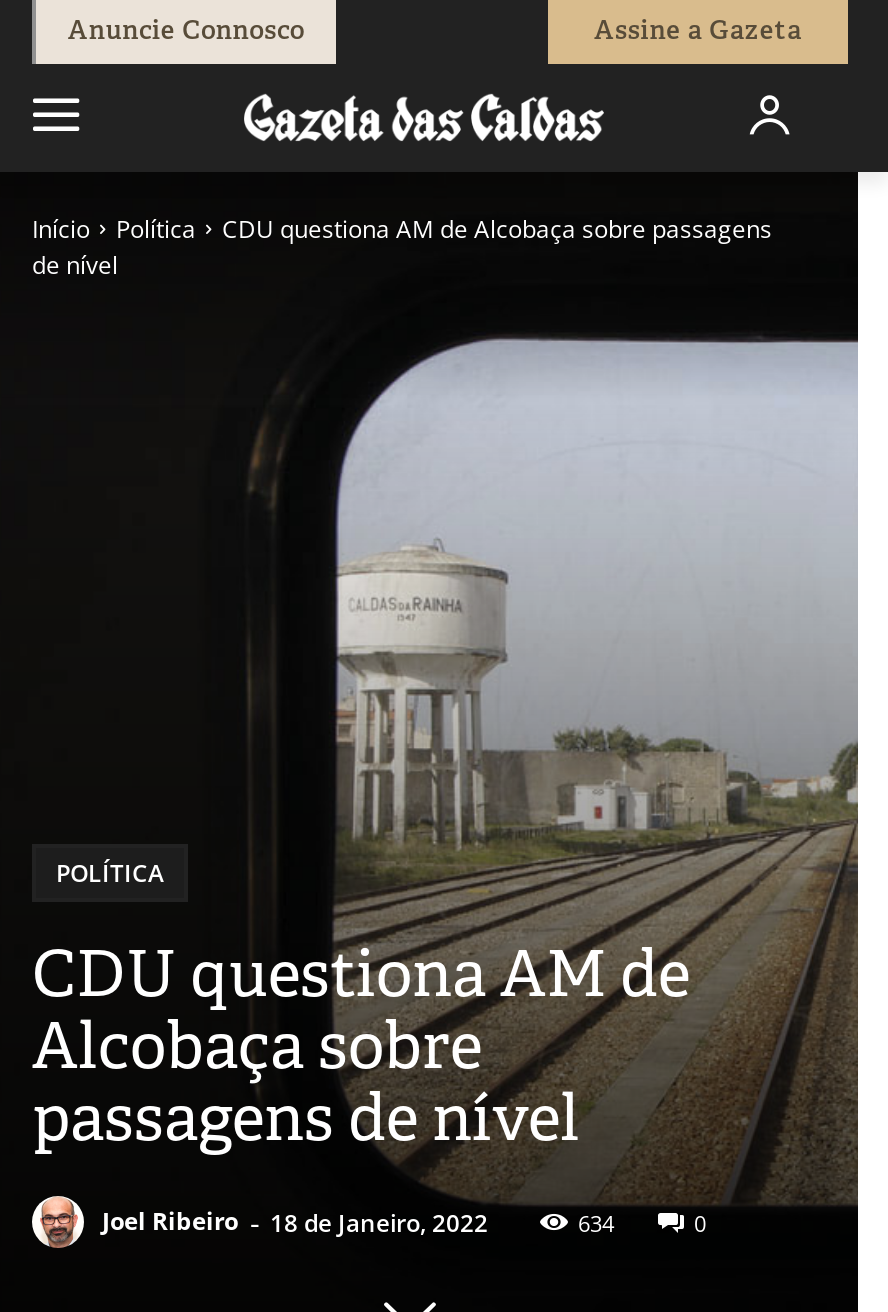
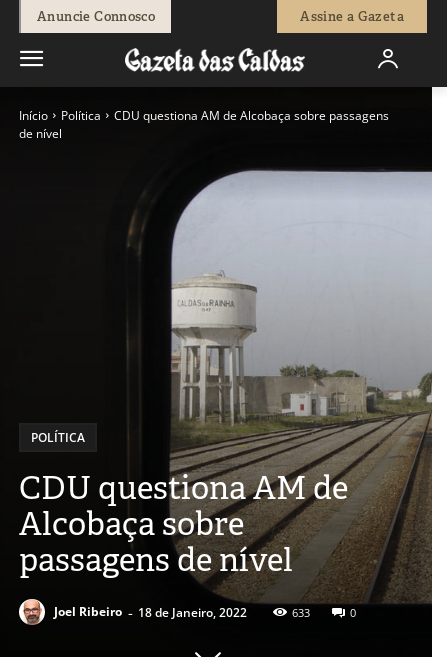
- 634
+ 633
